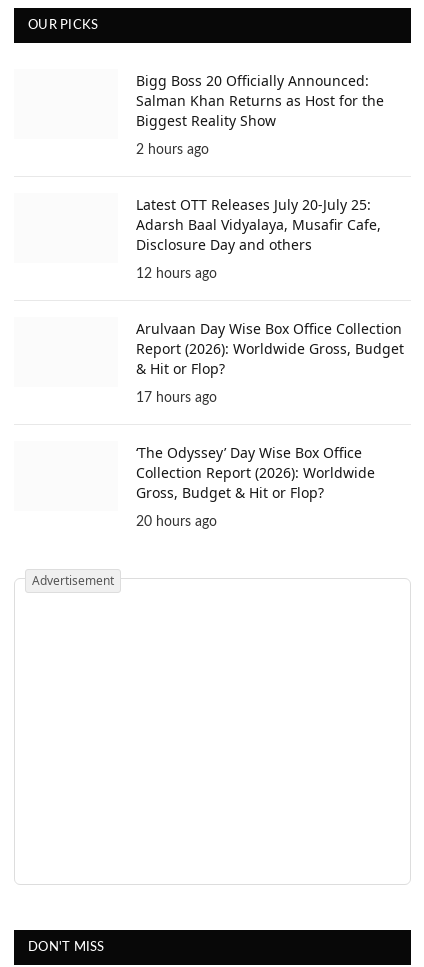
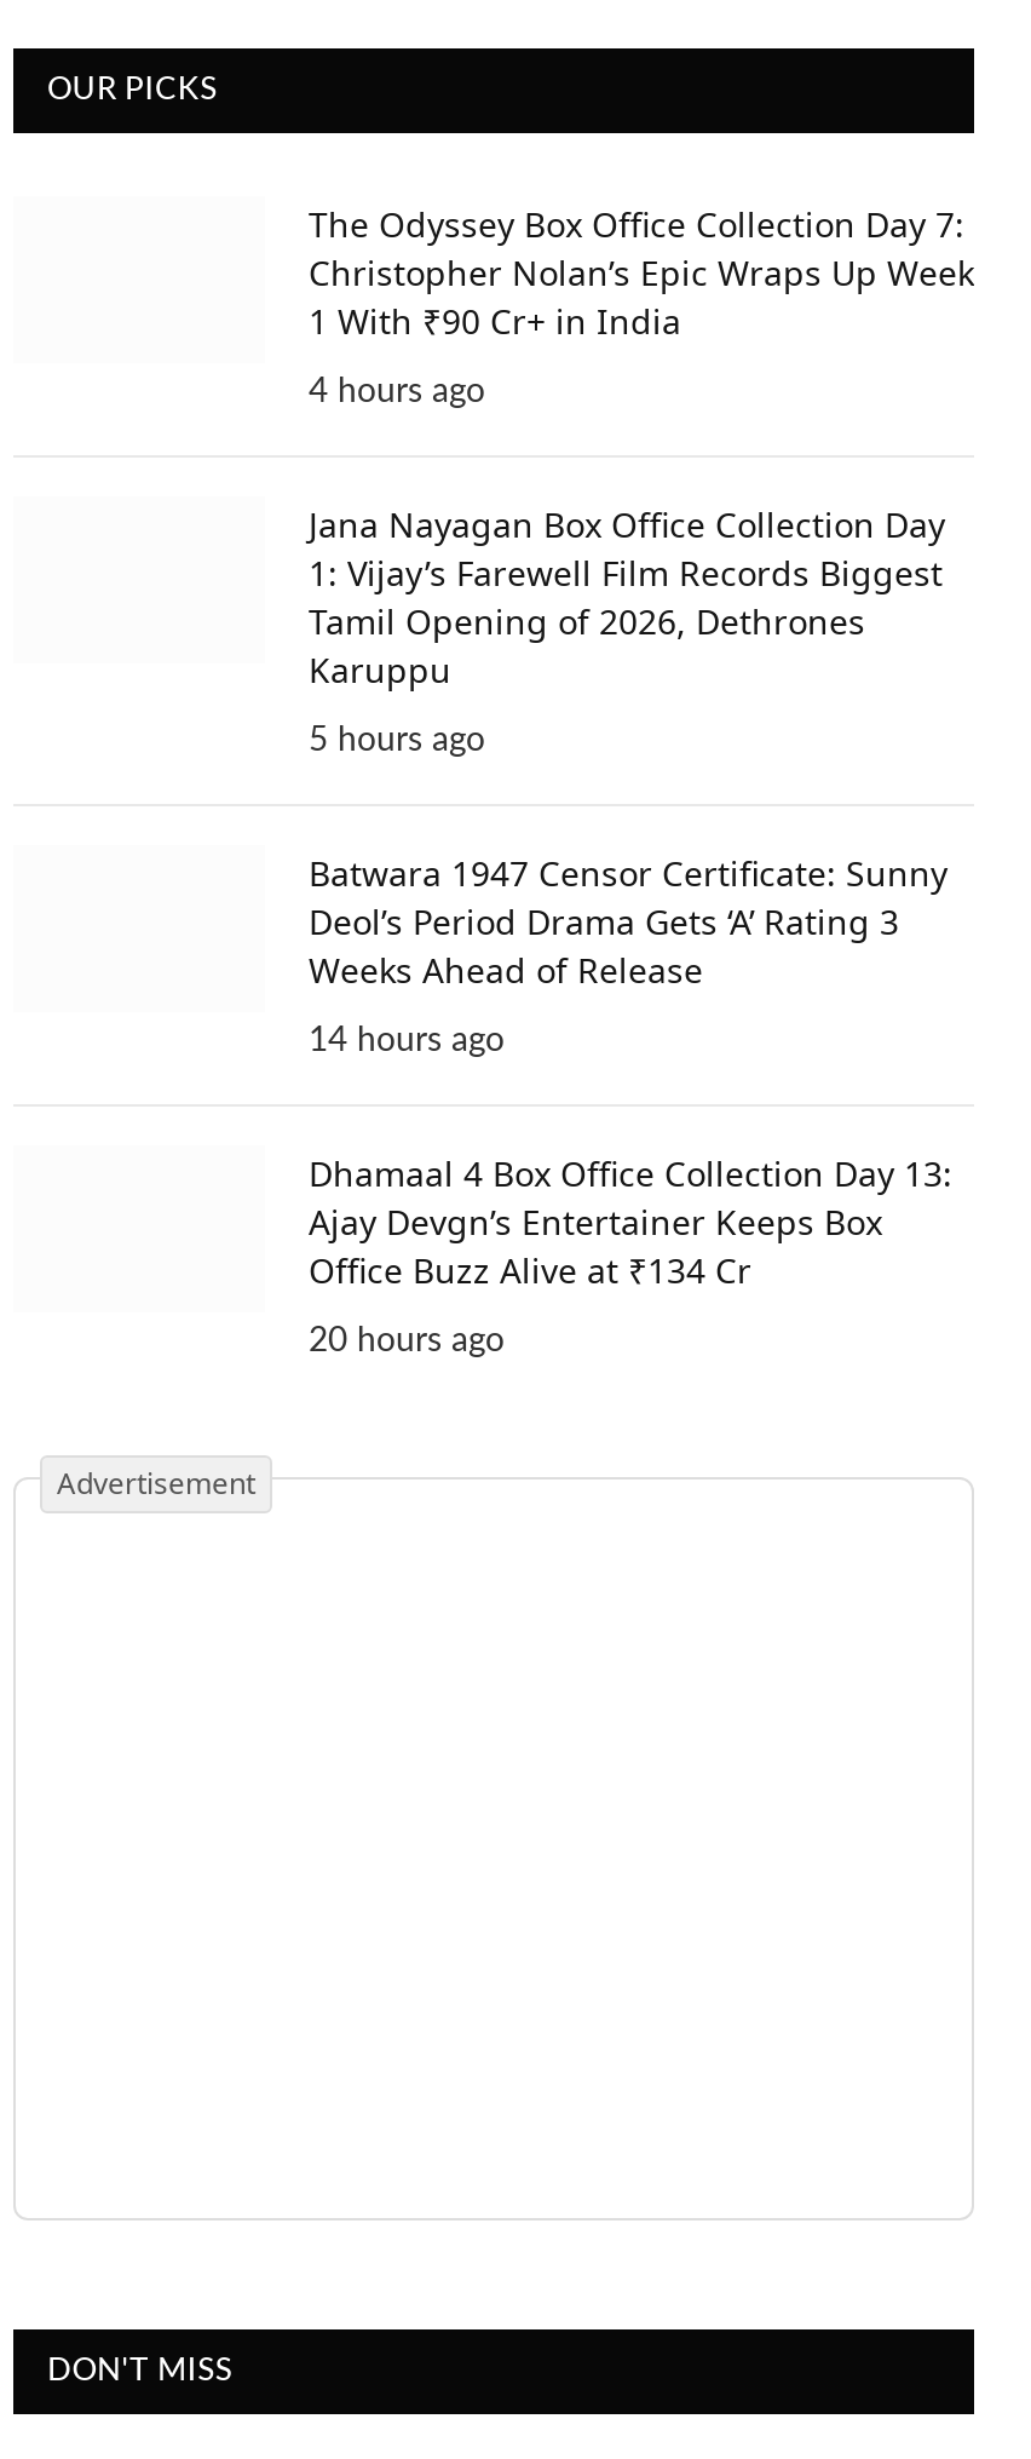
- Bigg Boss 20 Officially Announced:
- Salman Khan Returns as Host for the
- Biggest Reality Show
+ The Odyssey Box Office Collection Day 7:
+ Christopher Nolan’s Epic Wraps Up Week
+ 1 With ₹90 Cr+ in India

- 2 hours ago
+ 4 hours ago

- Latest OTT Releases July 20-July 25:
- Adarsh Baal Vidyalaya, Musafir Cafe,
- Disclosure Day and others
+ Jana Nayagan Box Office Collection Day
+ 1: Vijay’s Farewell Film Records Biggest
+ Tamil Opening of 2026, Dethrones
+ Karuppu

- 12 hours ago
+ 5 hours ago

- Arulvaan Day Wise Box Office Collection
- Report (2026): Worldwide Gross, Budget
- & Hit or Flop?
+ Batwara 1947 Censor Certificate: Sunny
+ Deol’s Period Drama Gets ‘A’ Rating 3
+ Weeks Ahead of Release

- 17 hours ago
+ 14 hours ago

- ‘The Odyssey’ Day Wise Box Office
- Collection Report (2026): Worldwide
- Gross, Budget & Hit or Flop?
+ Dhamaal 4 Box Office Collection Day 13:
+ Ajay Devgn’s Entertainer Keeps Box
+ Office Buzz Alive at ₹134 Cr
